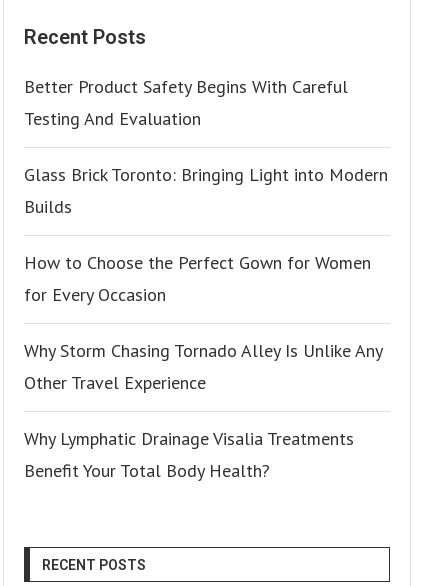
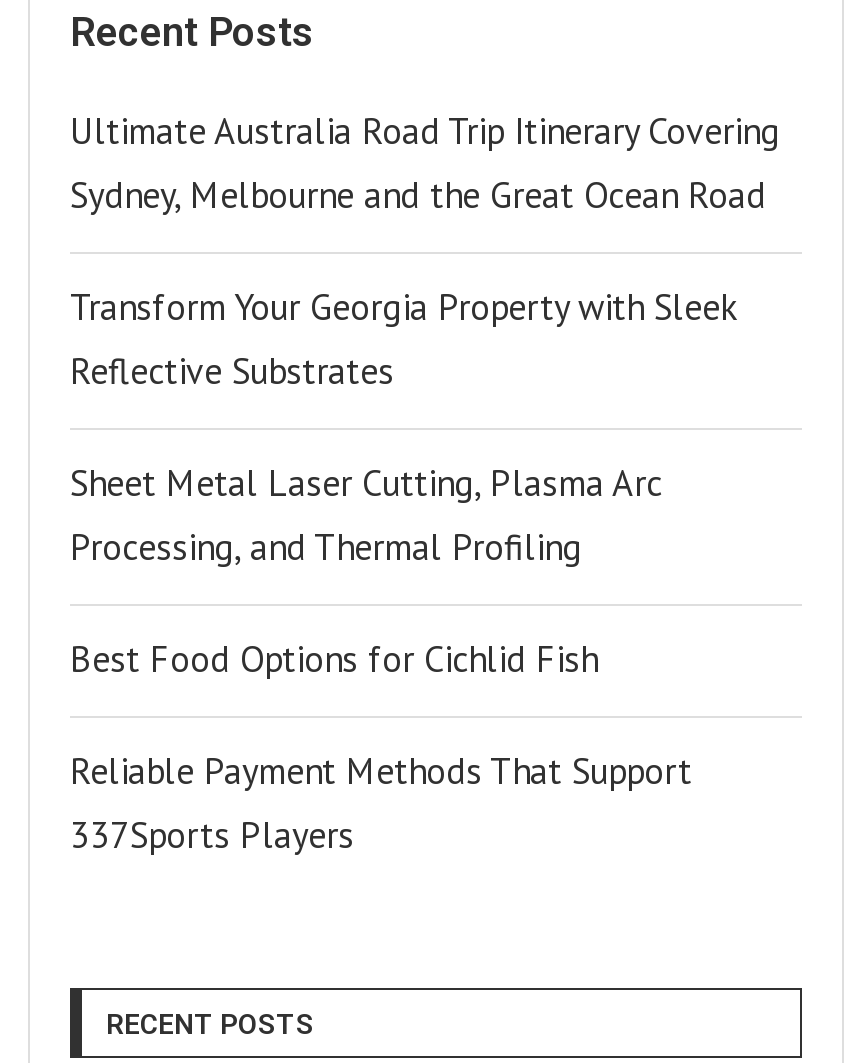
- Better Product Safety Begins With Careful
- Testing And Evaluation
+ Ultimate Australia Road Trip Itinerary Covering
+ Sydney, Melbourne and the Great Ocean Road

- Glass Brick Toronto: Bringing Light into Modern
- Builds
+ Transform Your Georgia Property with Sleek
+ Reflective Substrates

- How to Choose the Perfect Gown for Women
- for Every Occasion
+ Sheet Metal Laser Cutting, Plasma Arc
+ Processing, and Thermal Profiling

- Why Storm Chasing Tornado Alley Is Unlike Any
- Other Travel Experience
+ Best Food Options for Cichlid Fish

- Why Lymphatic Drainage Visalia Treatments
- Benefit Your Total Body Health?
+ Reliable Payment Methods That Support
+ 337Sports Players
